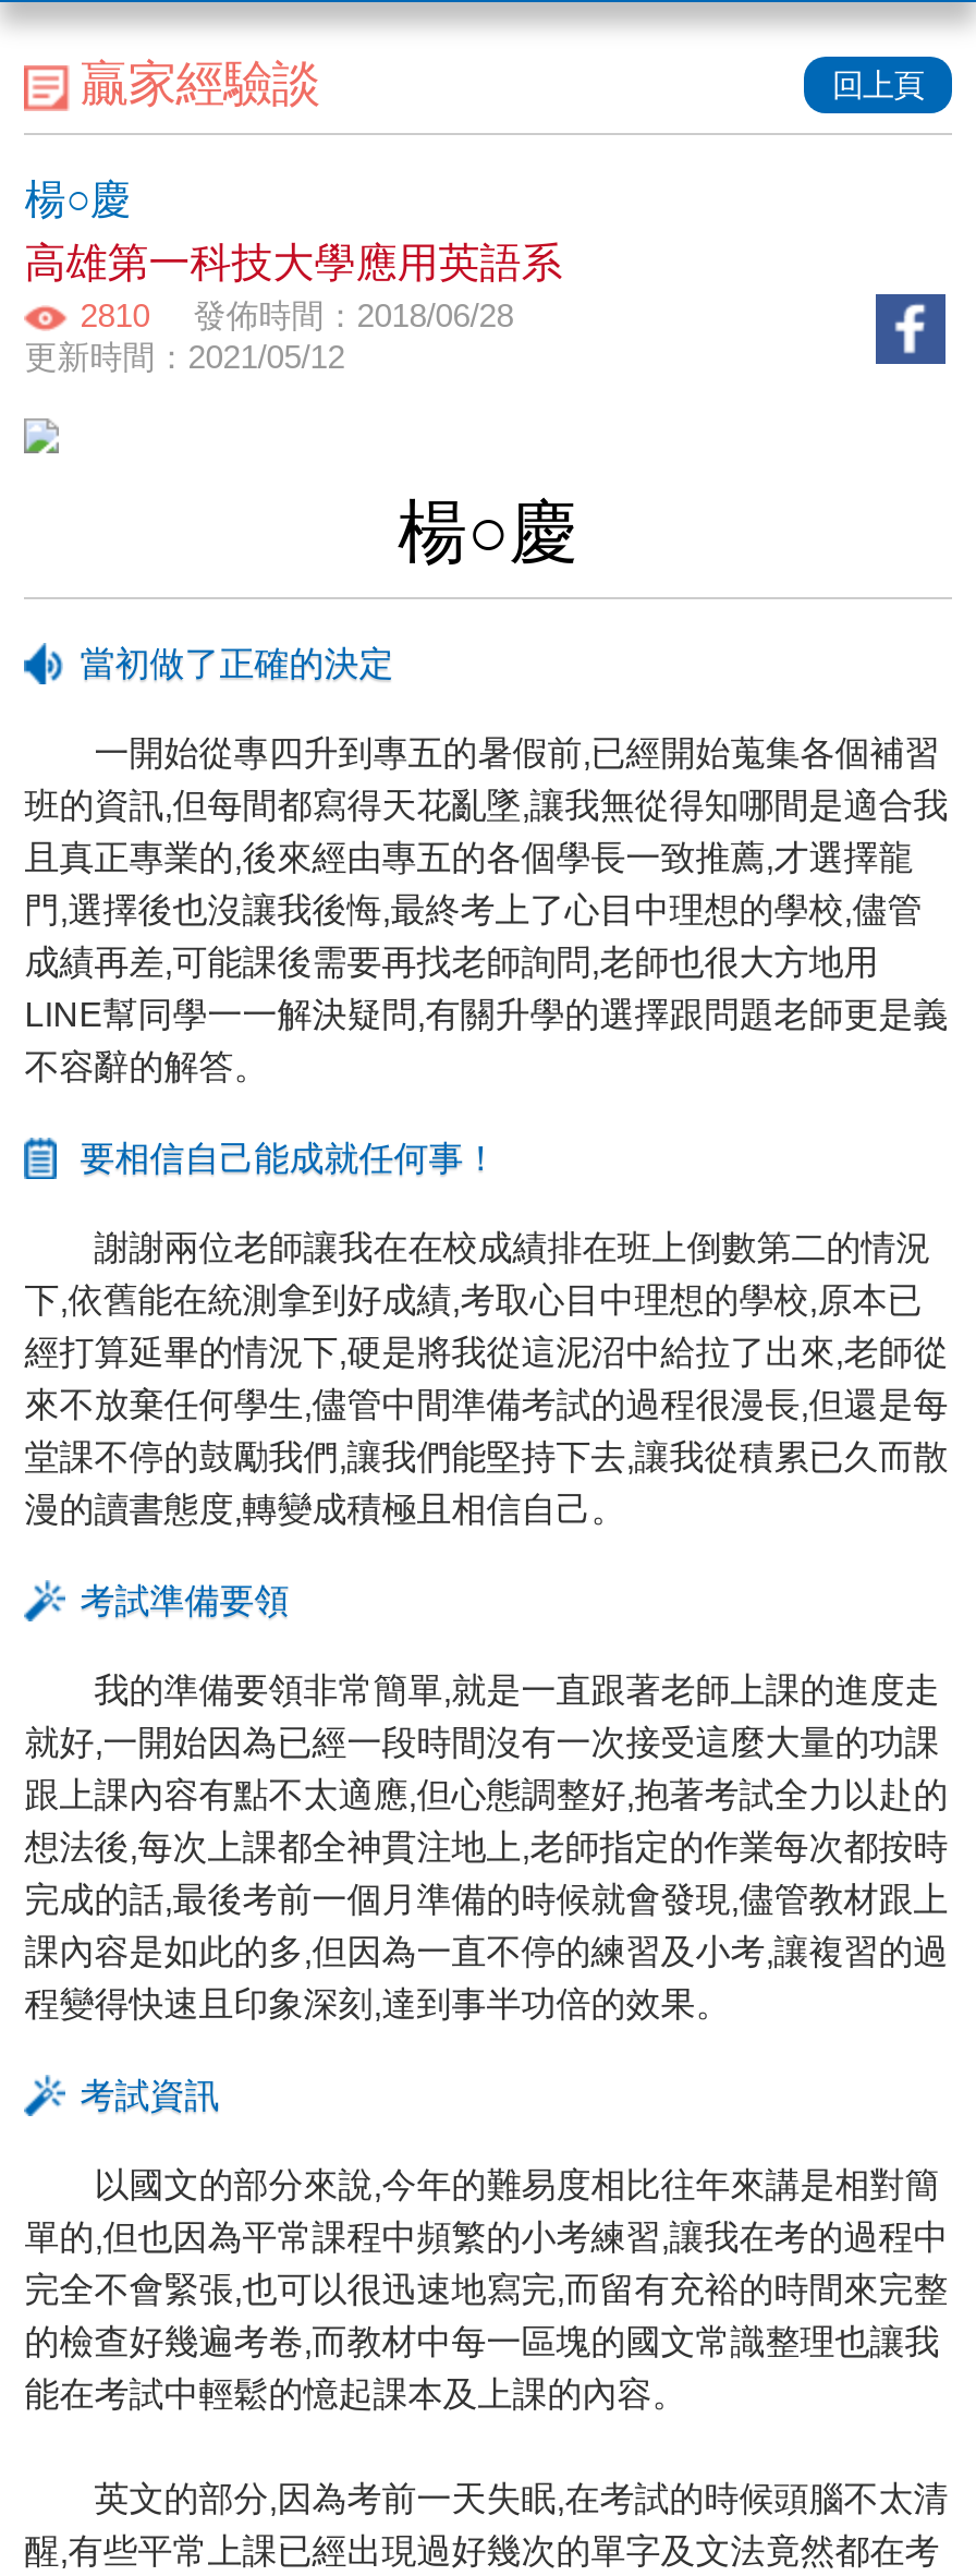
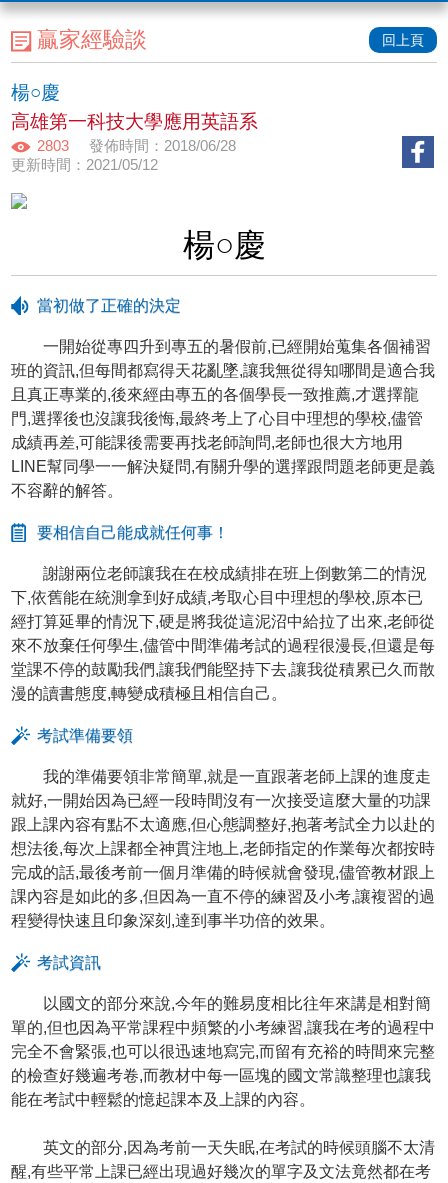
- 2810 發佈時間：2018/06/28
+ 2803 發佈時間：2018/06/28
